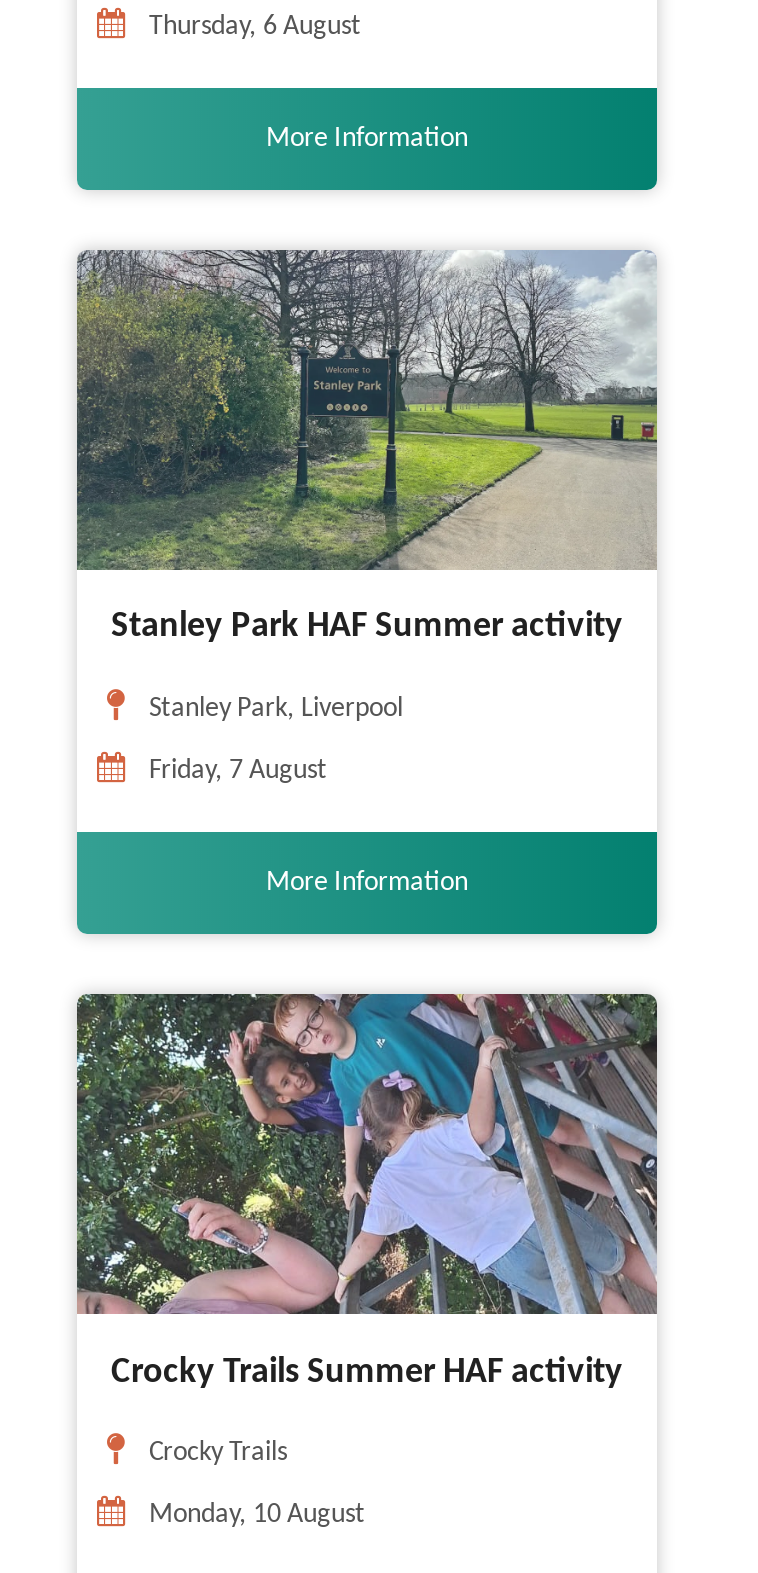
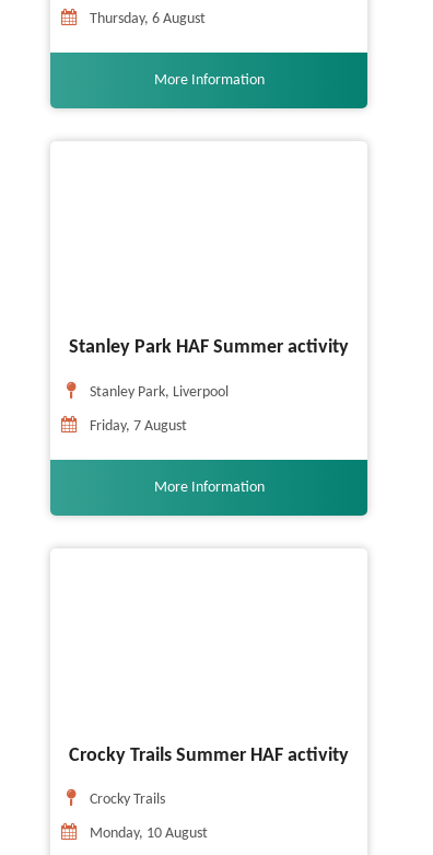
- [image]

- [image]
